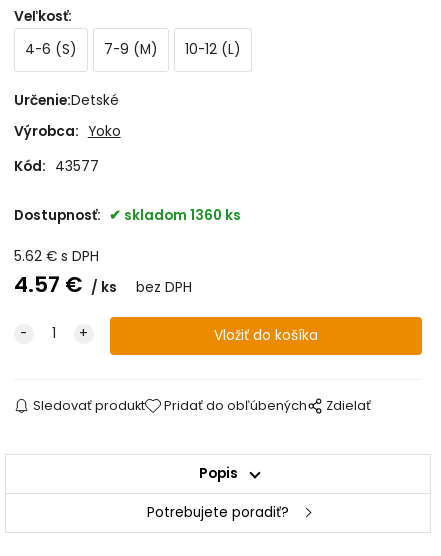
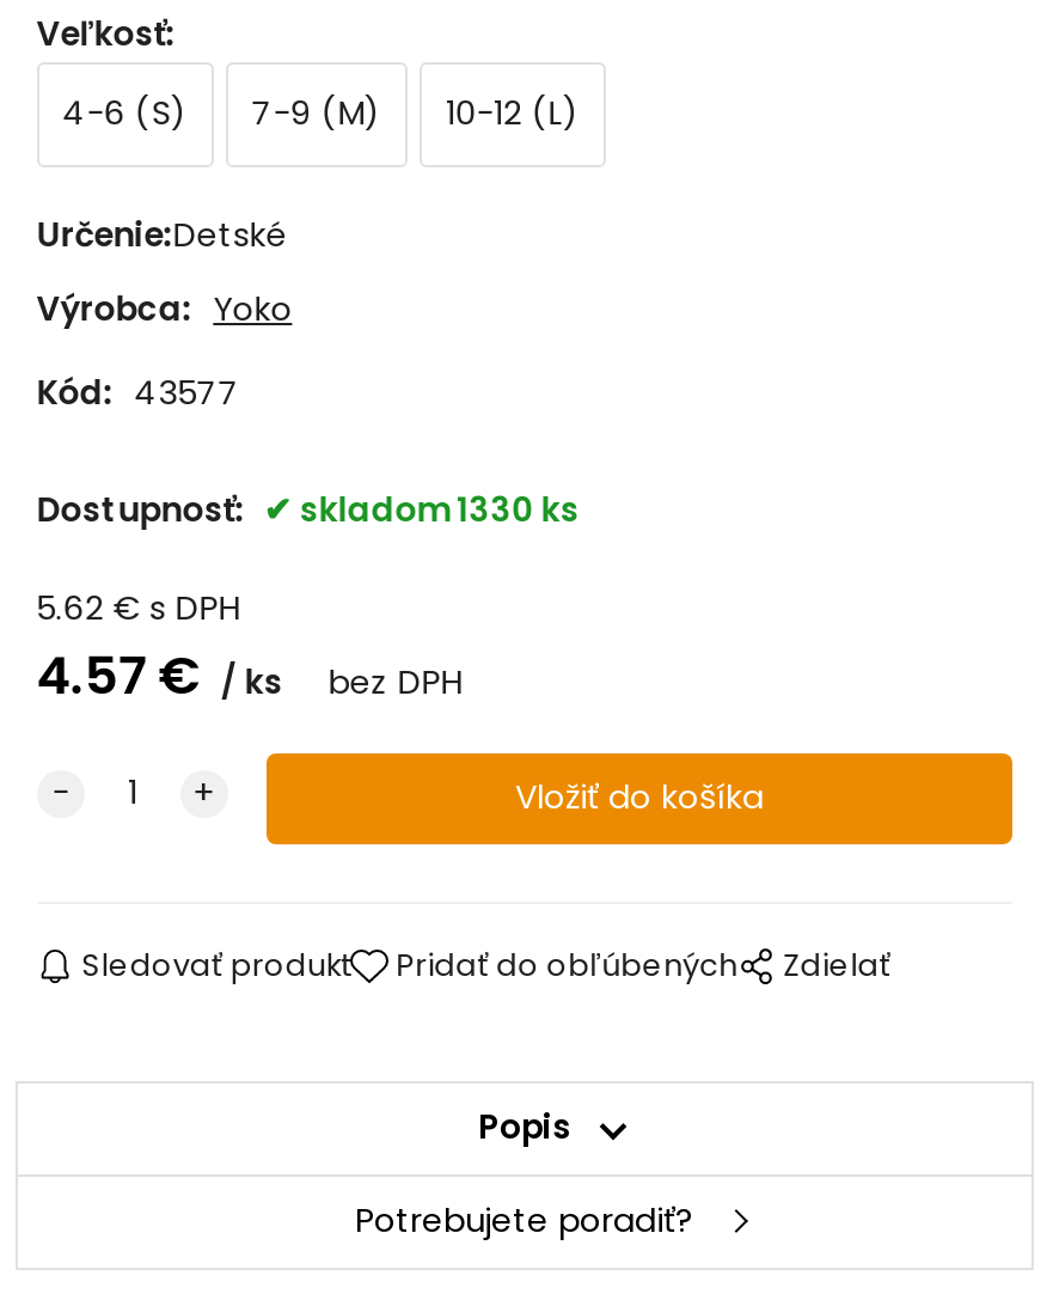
- Dostupnosť: skladom 1360 ks
+ Dostupnosť: skladom 1330 ks
